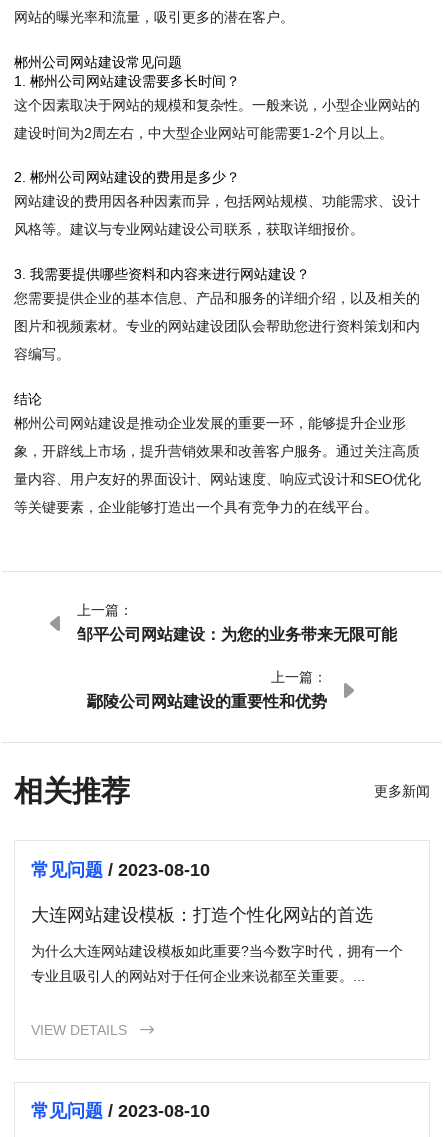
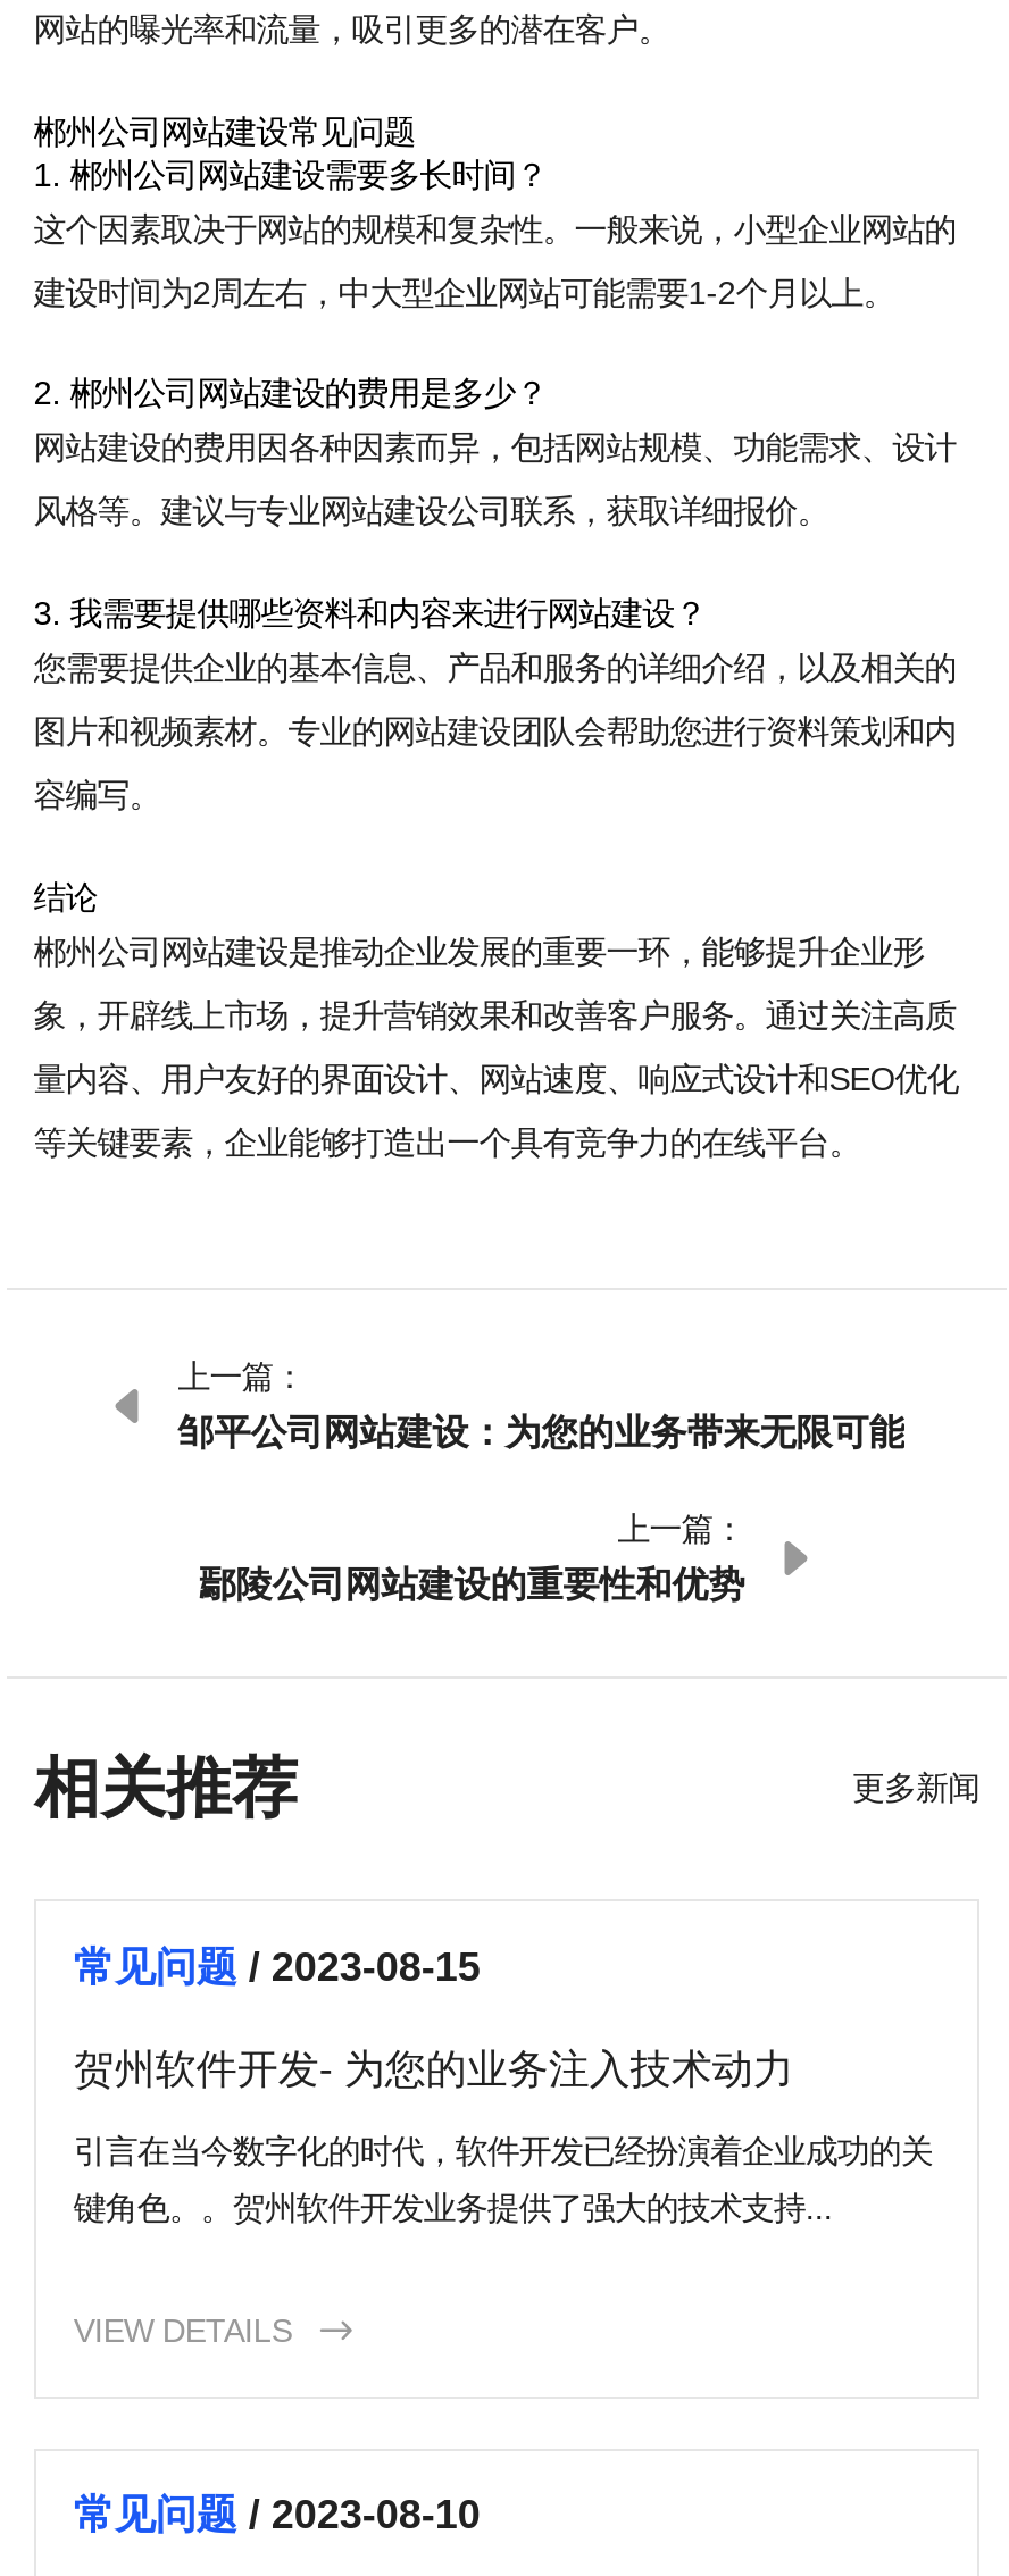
- 常见问题/ 2023-08-10
+ 常见问题/ 2023-08-15

- 大连网站建设模板：打造个性化网站的首选
+ 贺州软件开发- 为您的业务注入技术动力

- 为什么大连网站建设模板如此重要?当今数字时代，拥有一个
+ 引言在当今数字化的时代，软件开发已经扮演着企业成功的关

- 专业且吸引人的网站对于任何企业来说都至关重要。...
+ 键角色。。贺州软件开发业务提供了强大的技术支持...
